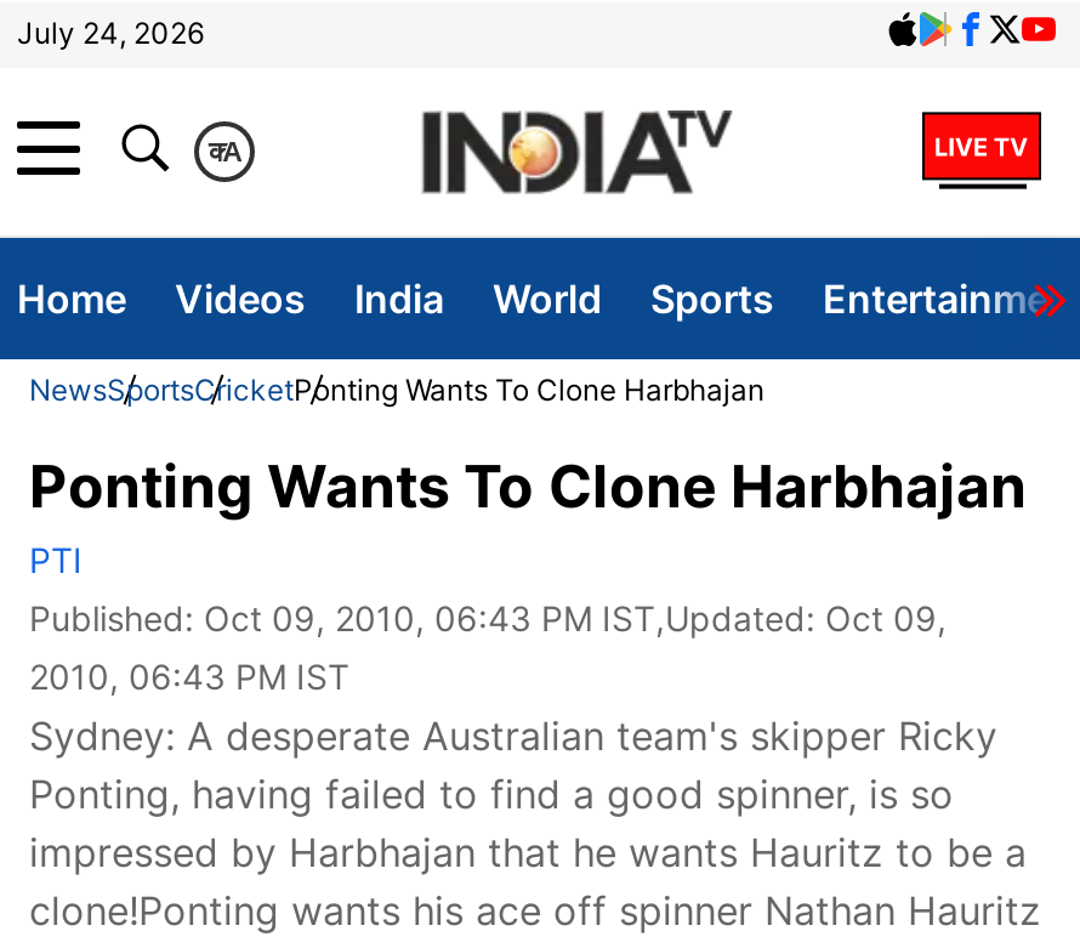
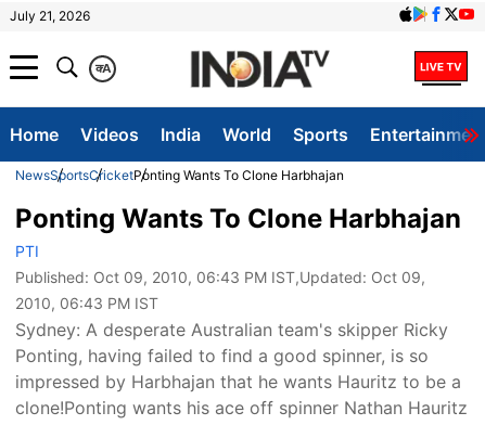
- July 24, 2026
+ July 21, 2026
